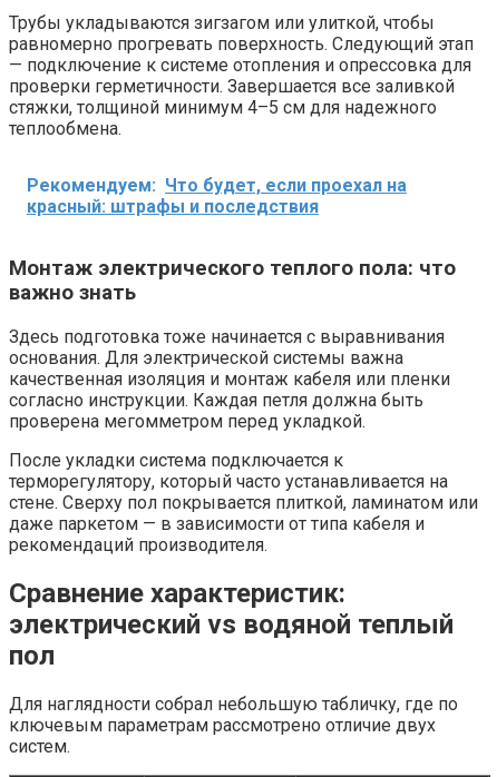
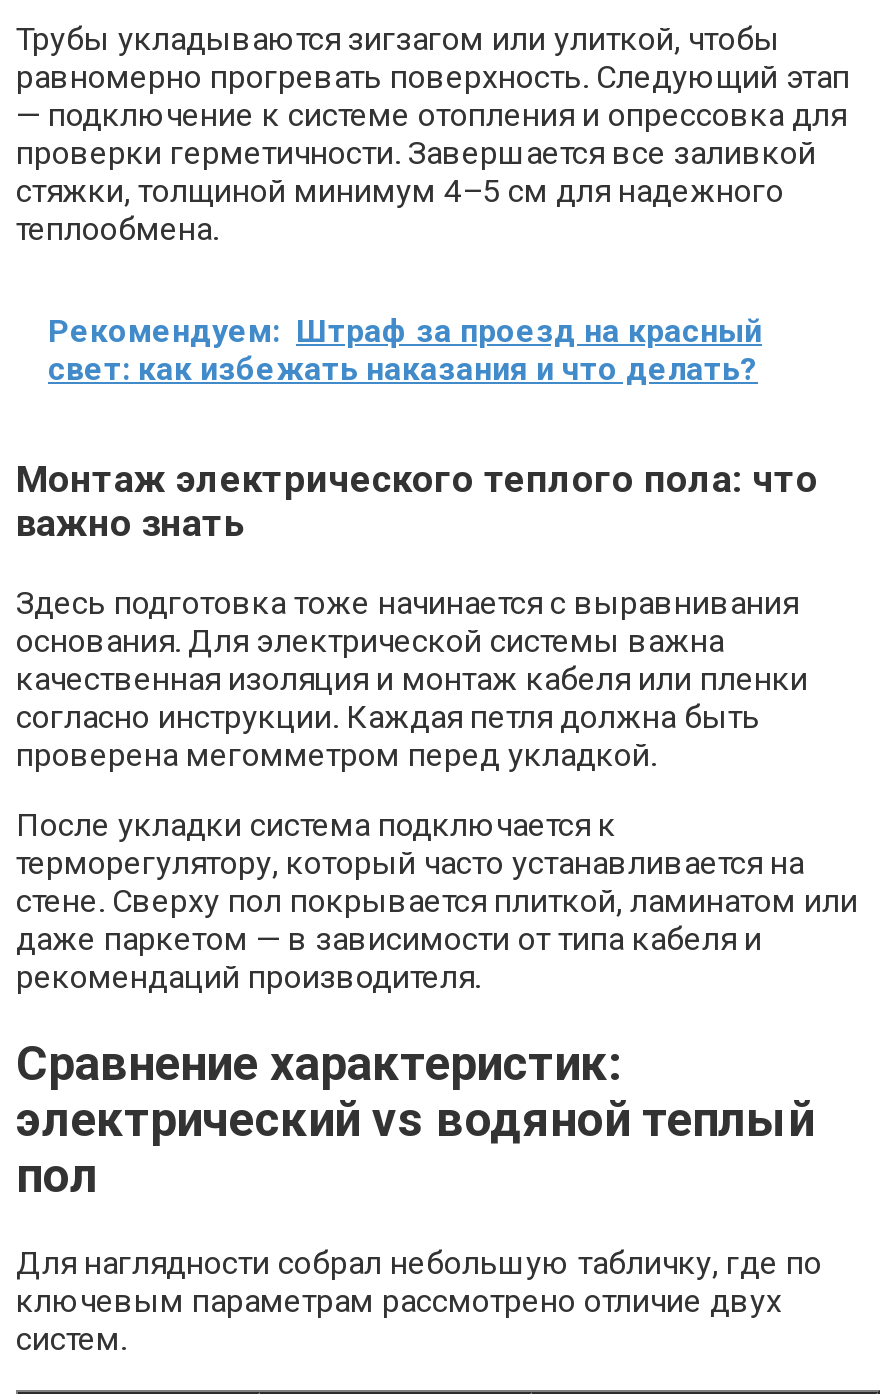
- Рекомендуем: Что будет, если проехал на
- красный: штрафы и последствия
+ Рекомендуем: Штраф за проезд на красный
+ свет: как избежать наказания и что делать?
